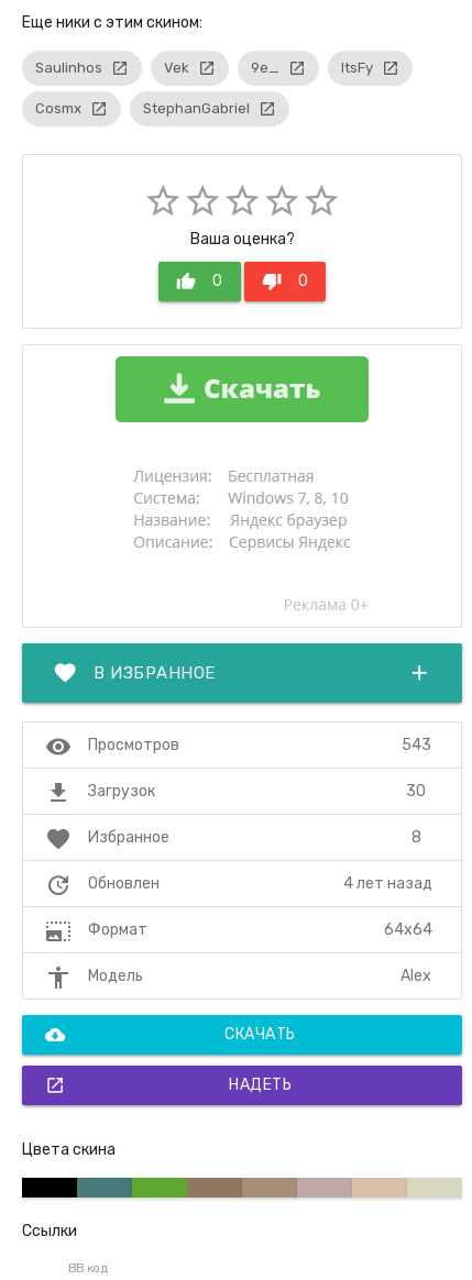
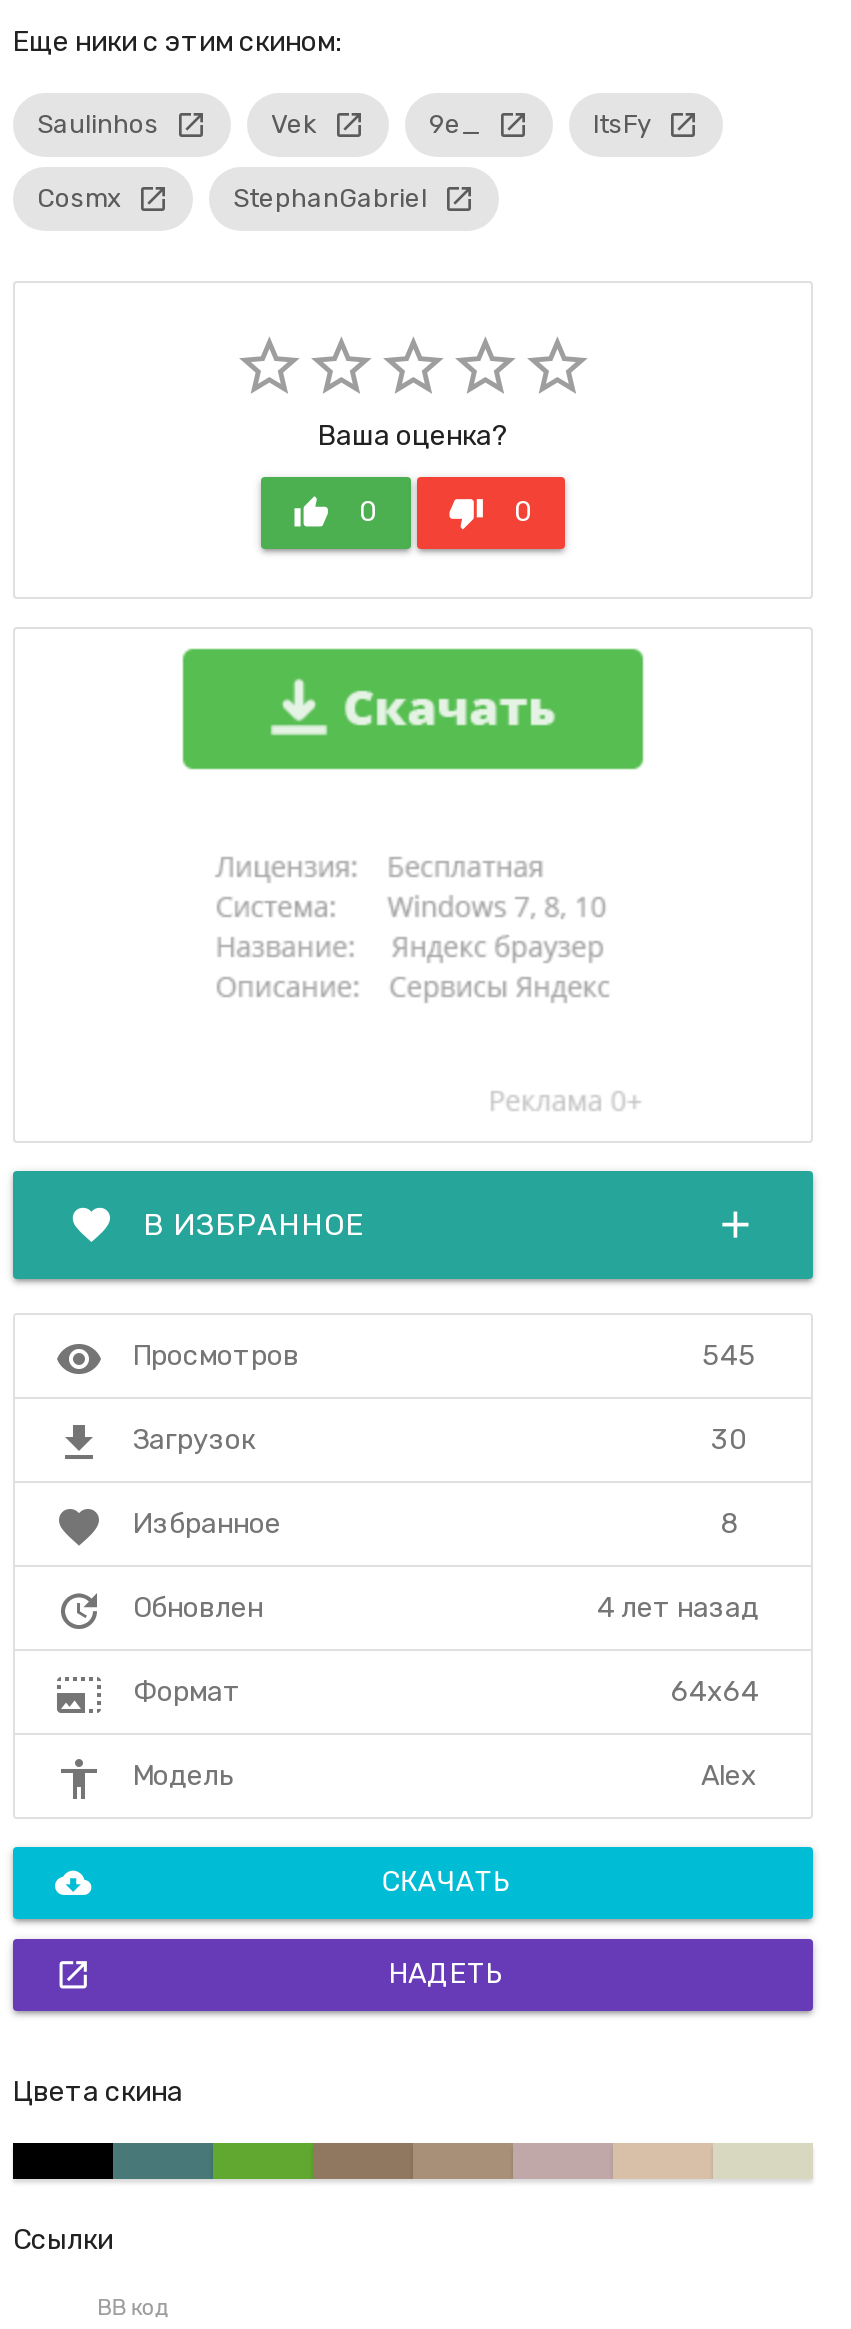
- 543
+ 545
